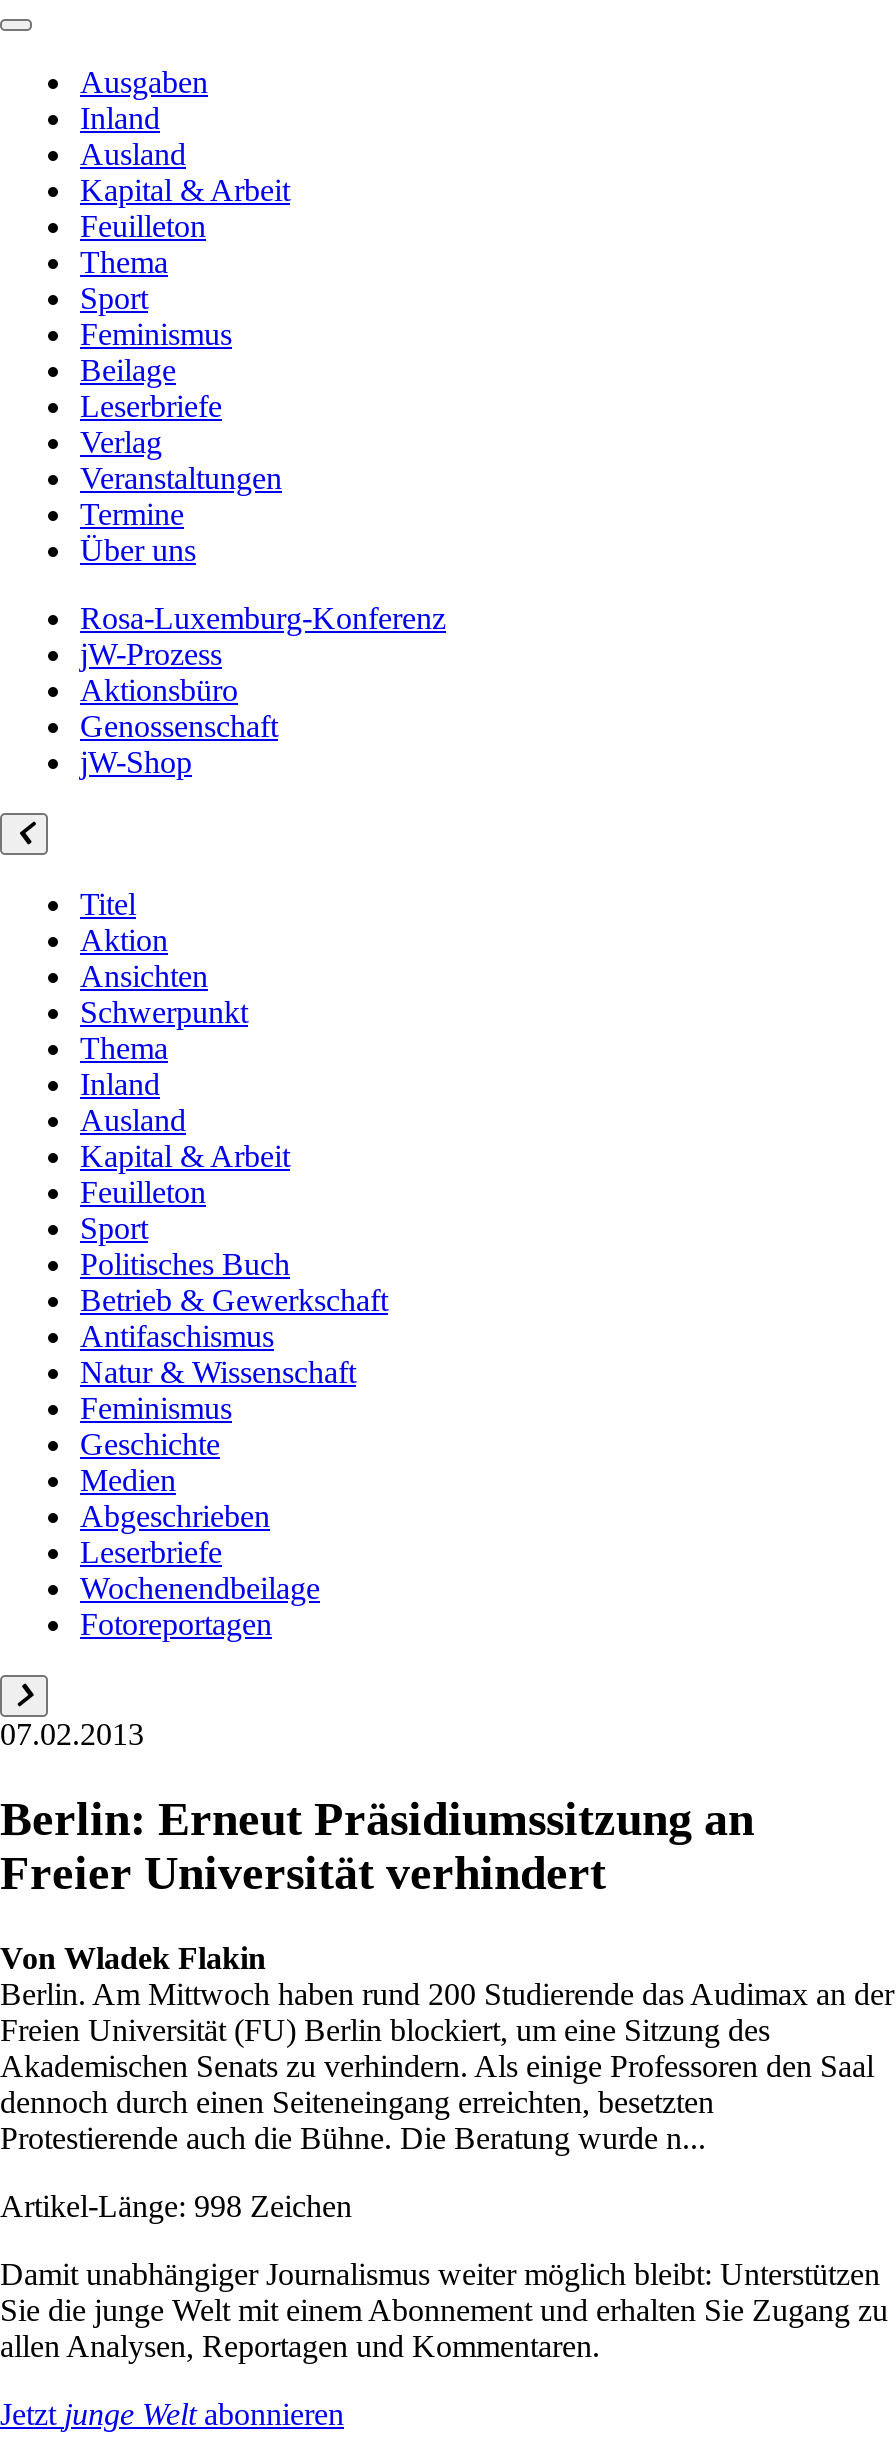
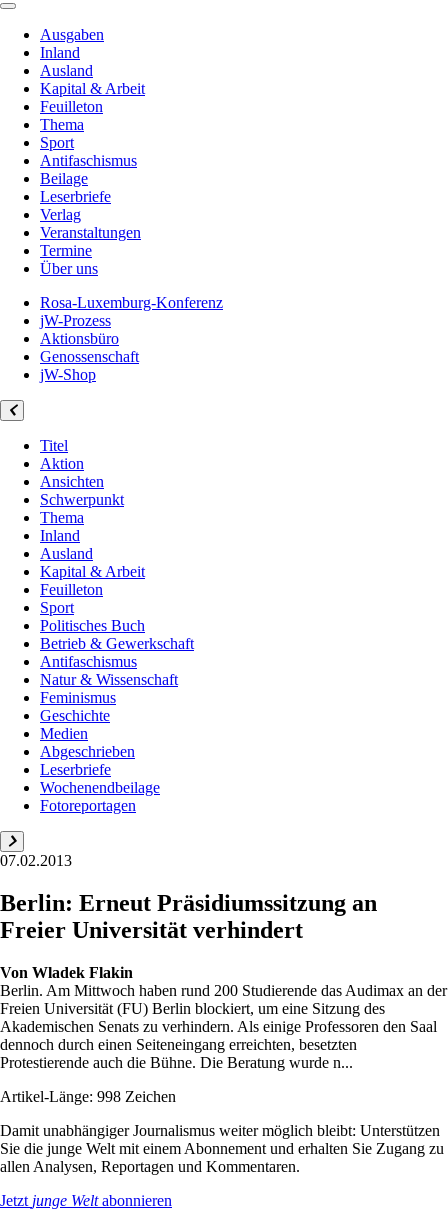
- Feminismus
+ Antifaschismus
